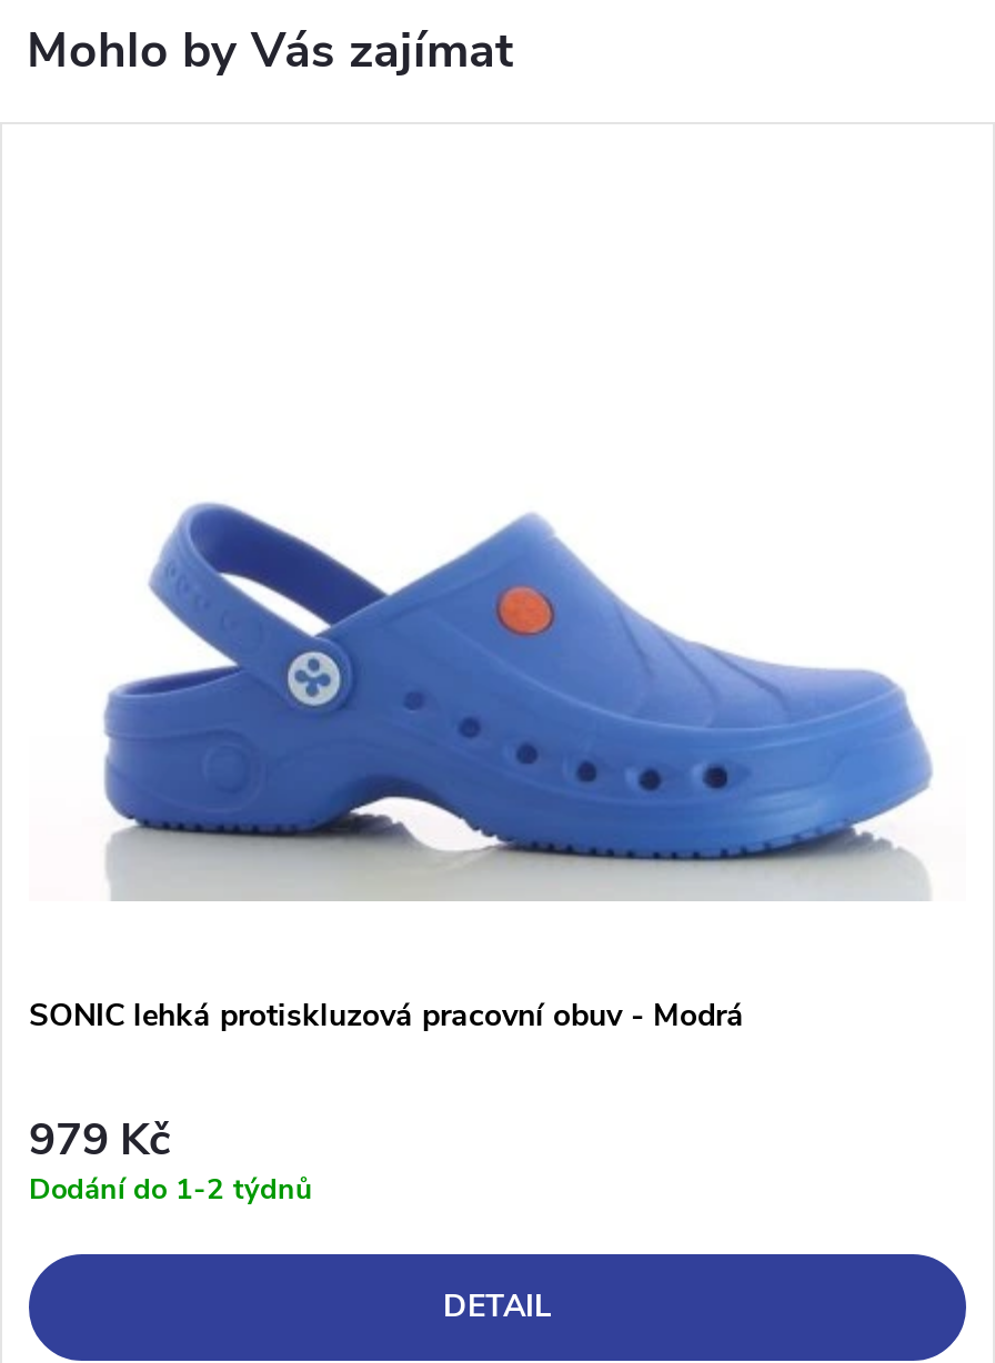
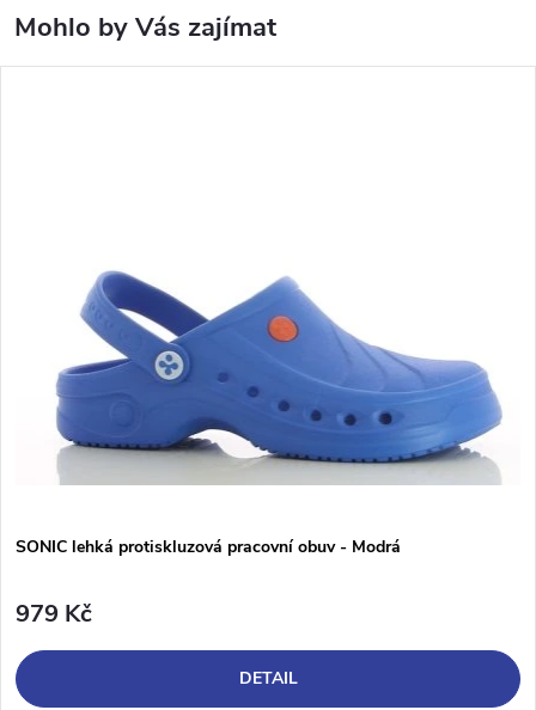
- Dodání do 1-2 týdnů
